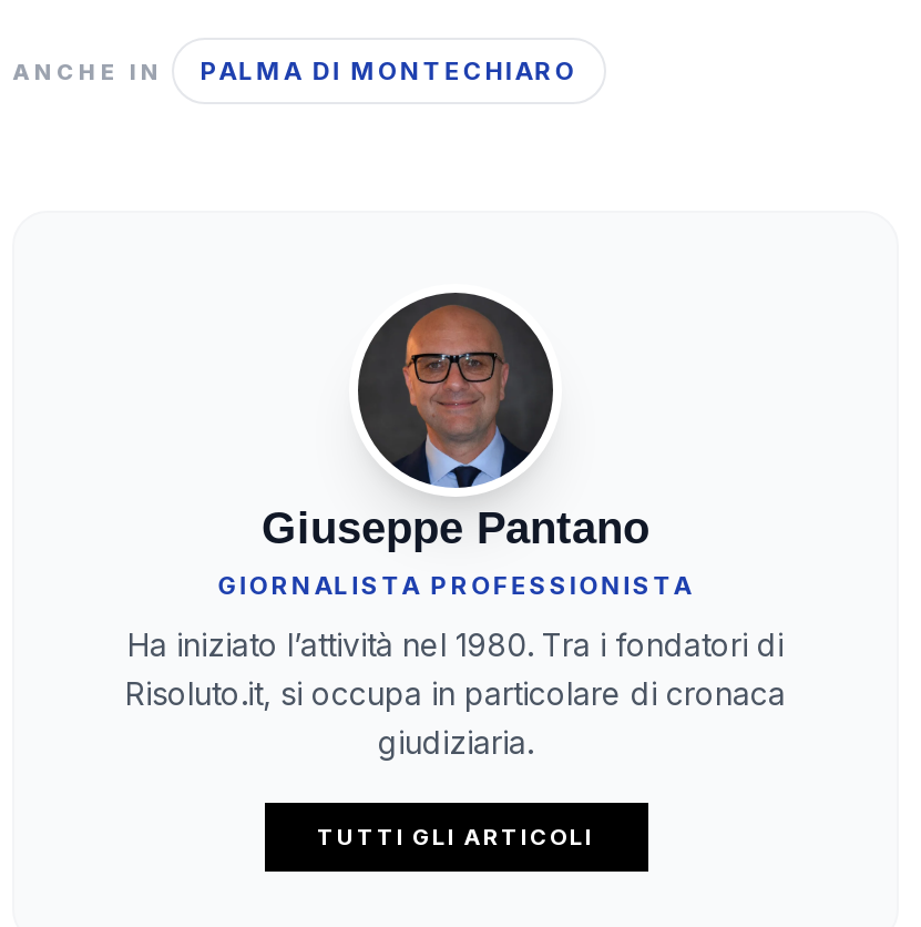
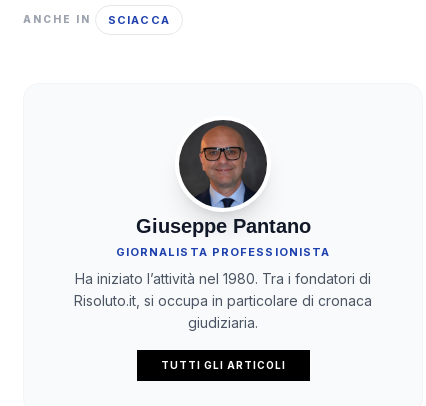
- PALMA DI MONTECHIARO
+ SCIACCA
